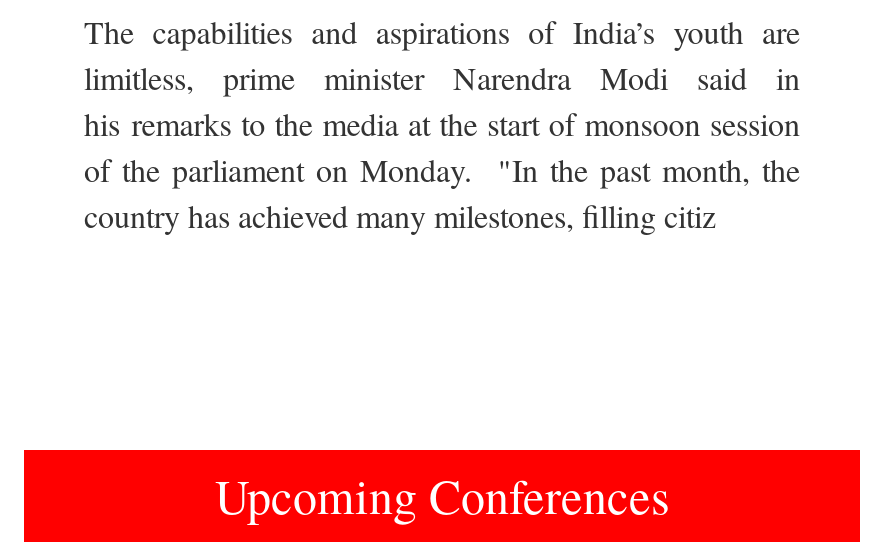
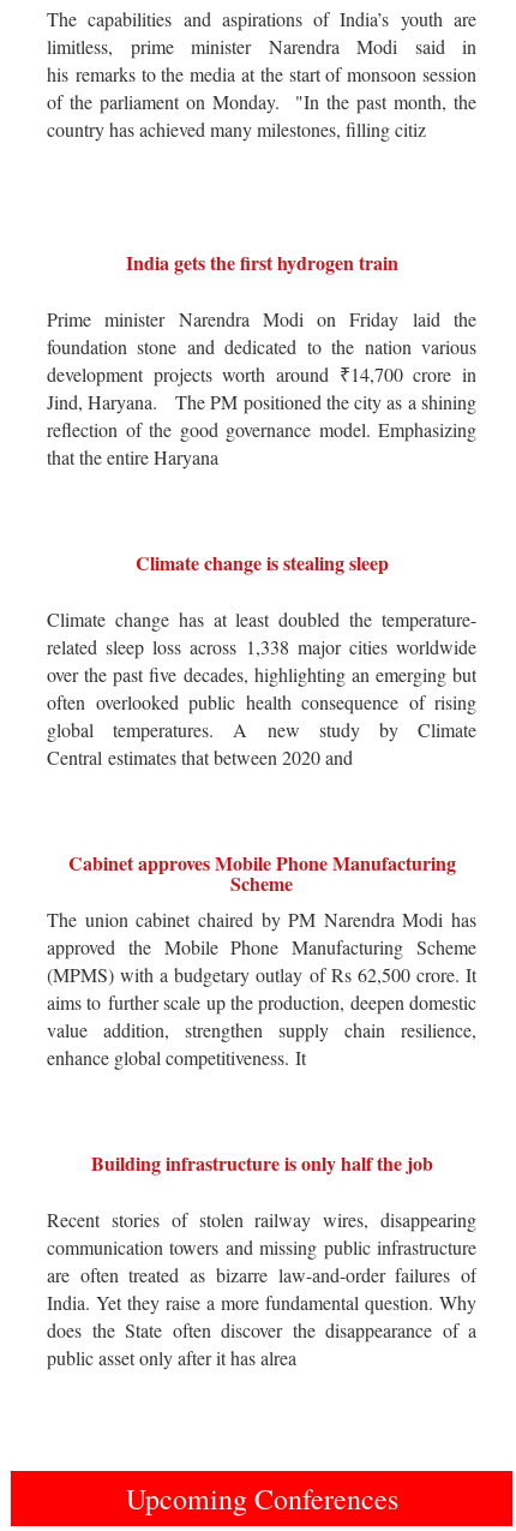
+ India gets the first hydrogen train
+ Prime minister Narendra Modi on Friday laid the
+ foundation stone and dedicated to the nation various
+ development projects worth around ₹14,700 crore in
+ Jind, Haryana. The PM positioned the city as a shining
+ reflection of the good governance model. Emphasizing
+ that the entire Haryana

+ Climate change is stealing sleep
+ Climate change has at least doubled the temperature-
+ related sleep loss across 1,338 major cities worldwide
+ over the past five decades, highlighting an emerging but
+ often overlooked public health consequence of rising
+ global temperatures. A new study by Climate
+ Central estimates that between 2020 and

+ Cabinet approves Mobile Phone Manufacturing
+ Scheme
+ The union cabinet chaired by PM Narendra Modi has
+ approved the Mobile Phone Manufacturing Scheme
+ (MPMS) with a budgetary outlay of Rs 62,500 crore. It
+ aims to further scale up the production, deepen domestic
+ value addition, strengthen supply chain resilience,
+ enhance global competitiveness. It

+ Building infrastructure is only half the job
+ Recent stories of stolen railway wires, disappearing
+ communication towers and missing public infrastructure
+ are often treated as bizarre law-and-order failures of
+ India. Yet they raise a more fundamental question. Why
+ does the State often discover the disappearance of a
+ public asset only after it has alrea
